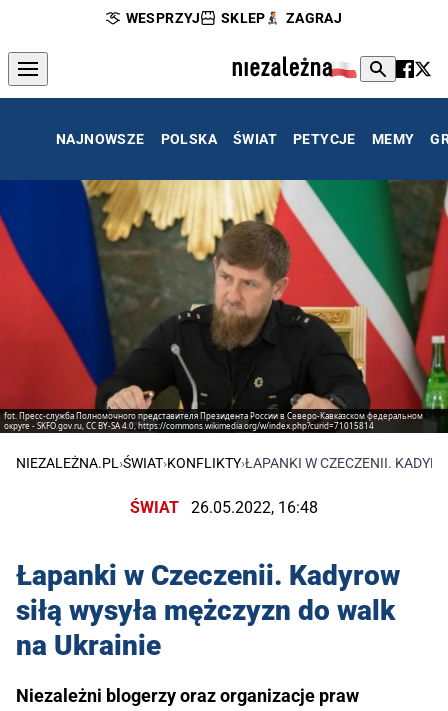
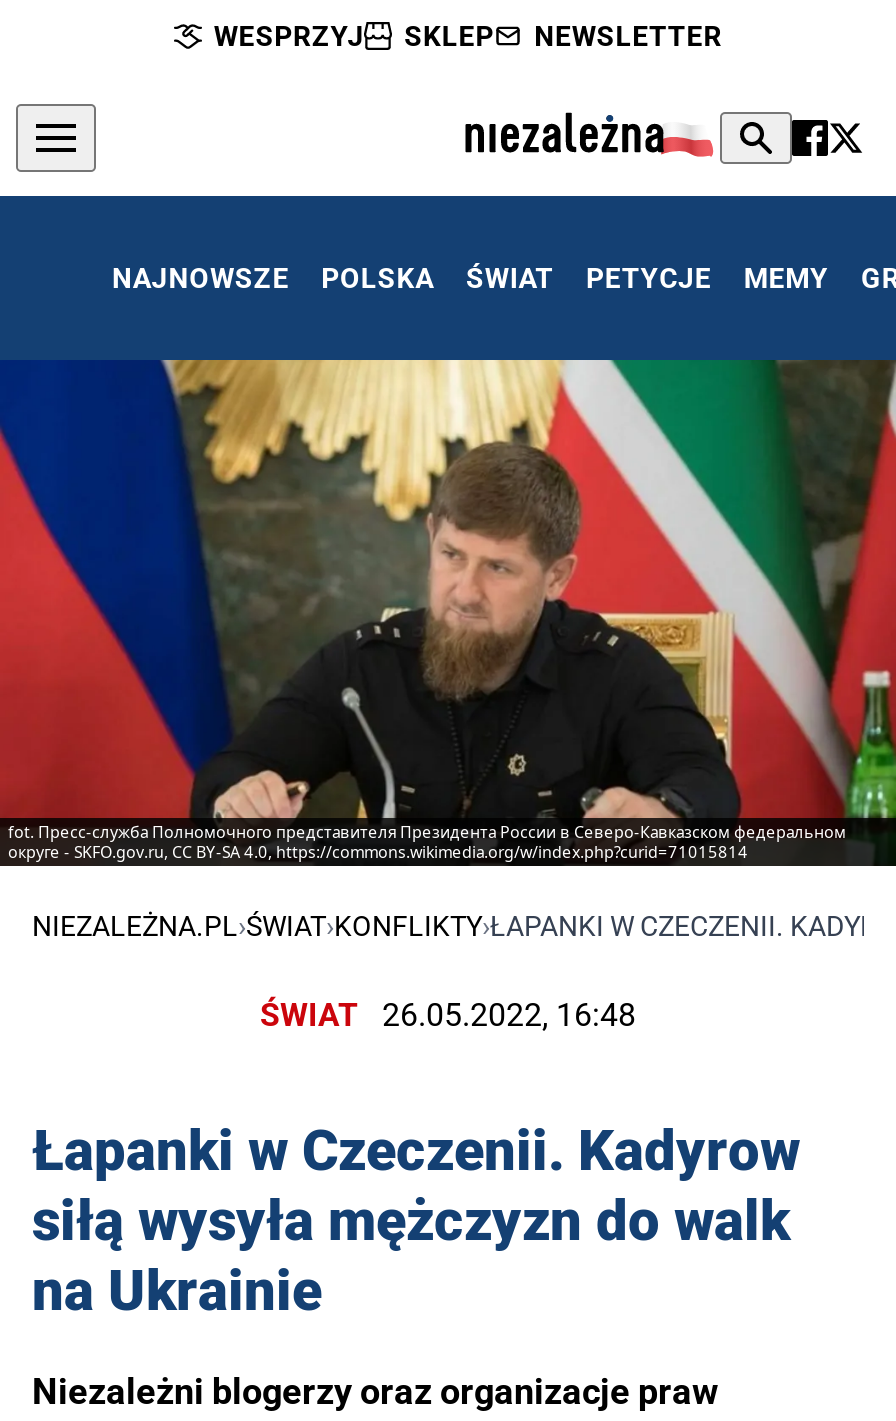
- ZAGRAJ
+ NEWSLETTER
